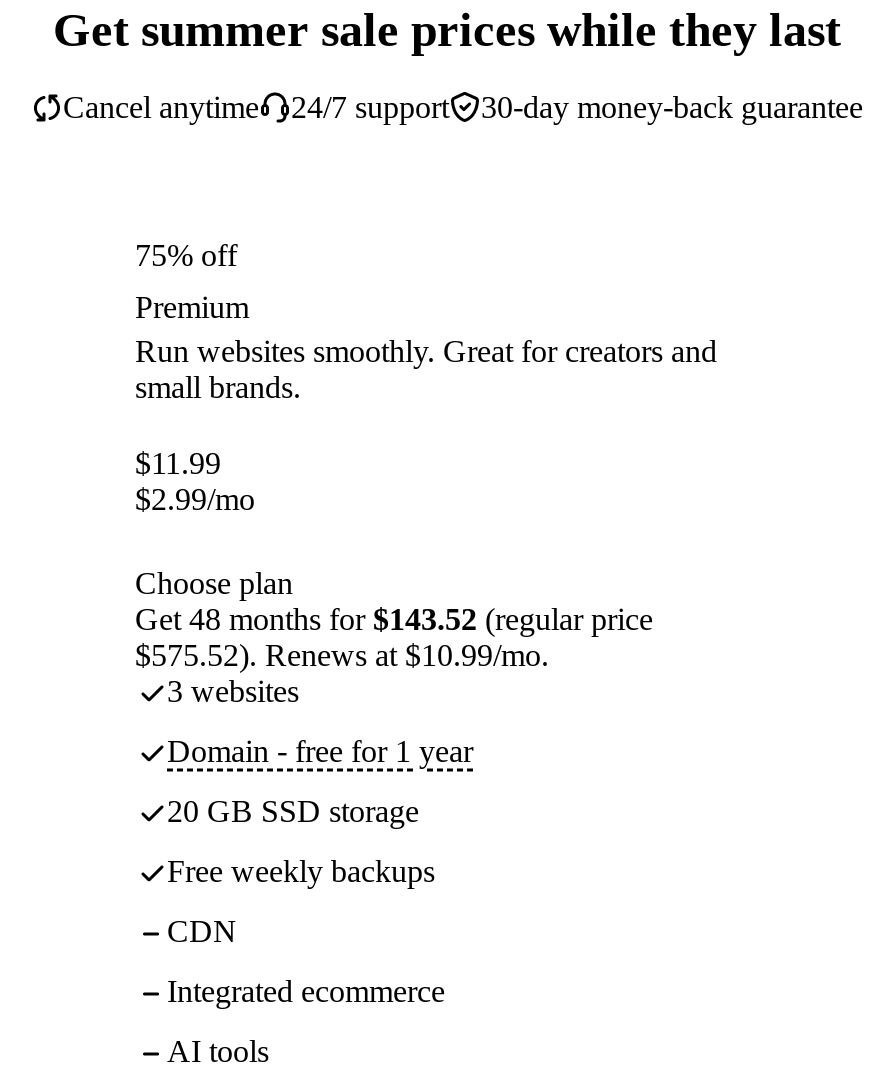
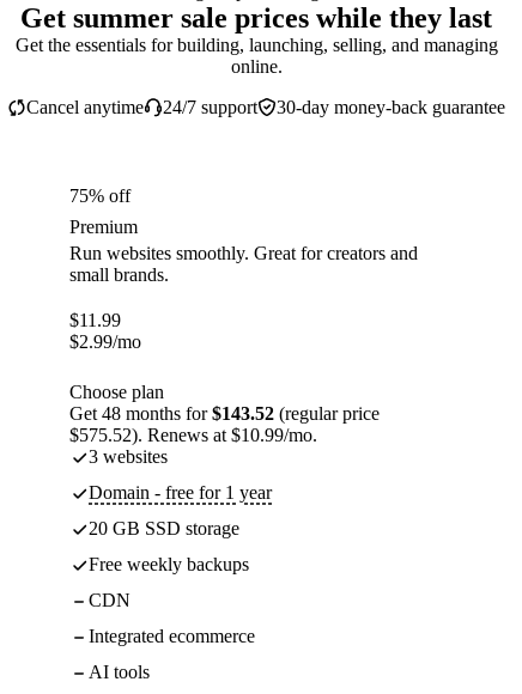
+ Get the essentials for building, launching, selling, and managing
+ online.
